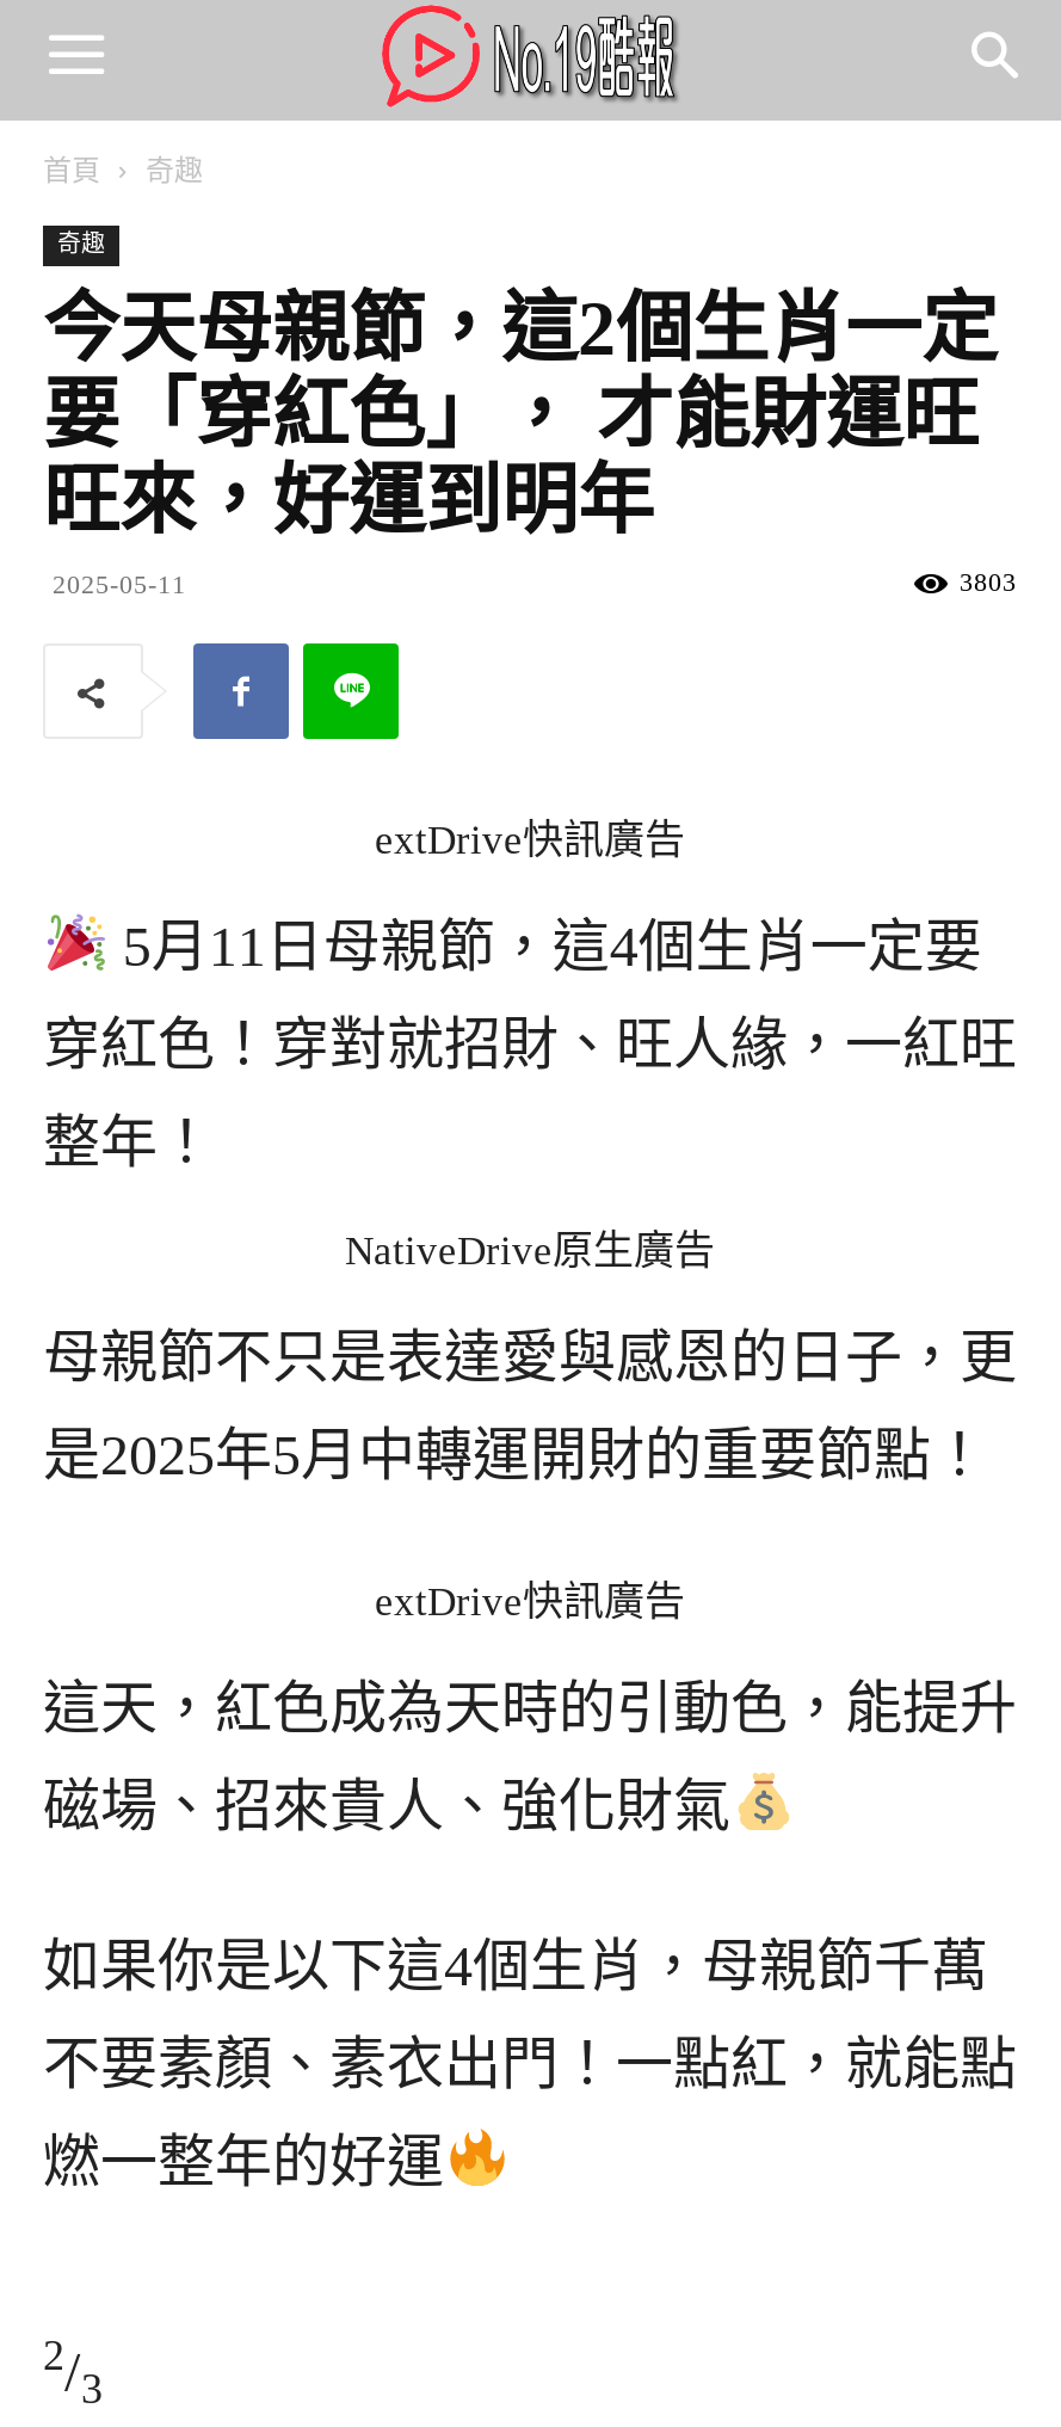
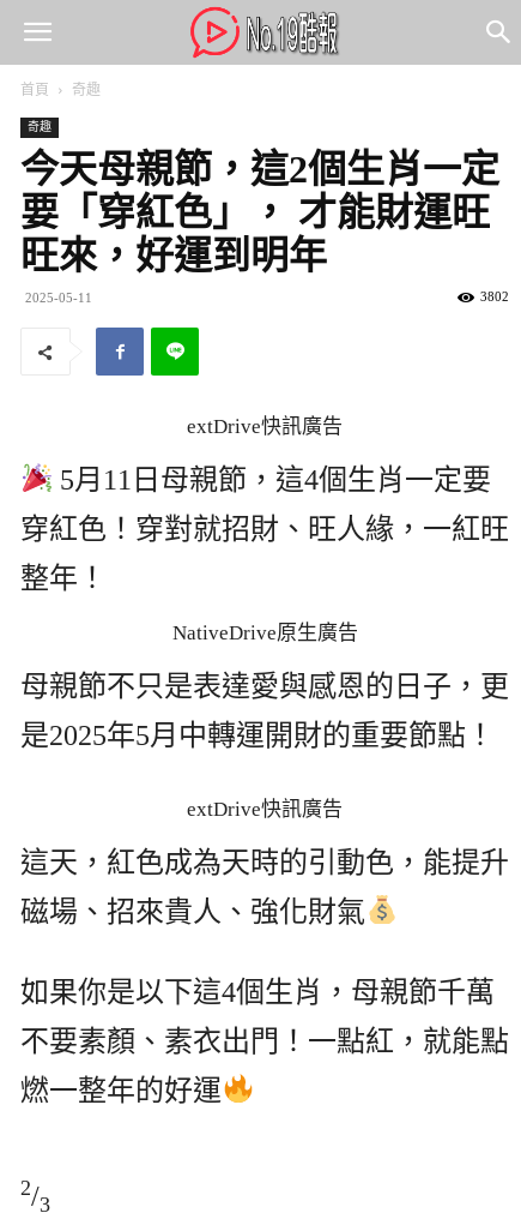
- 3803
+ 3802
